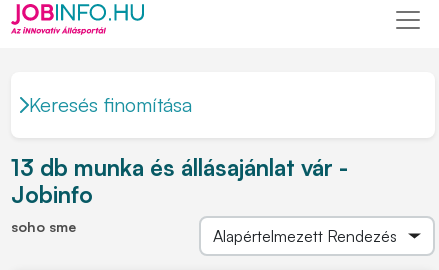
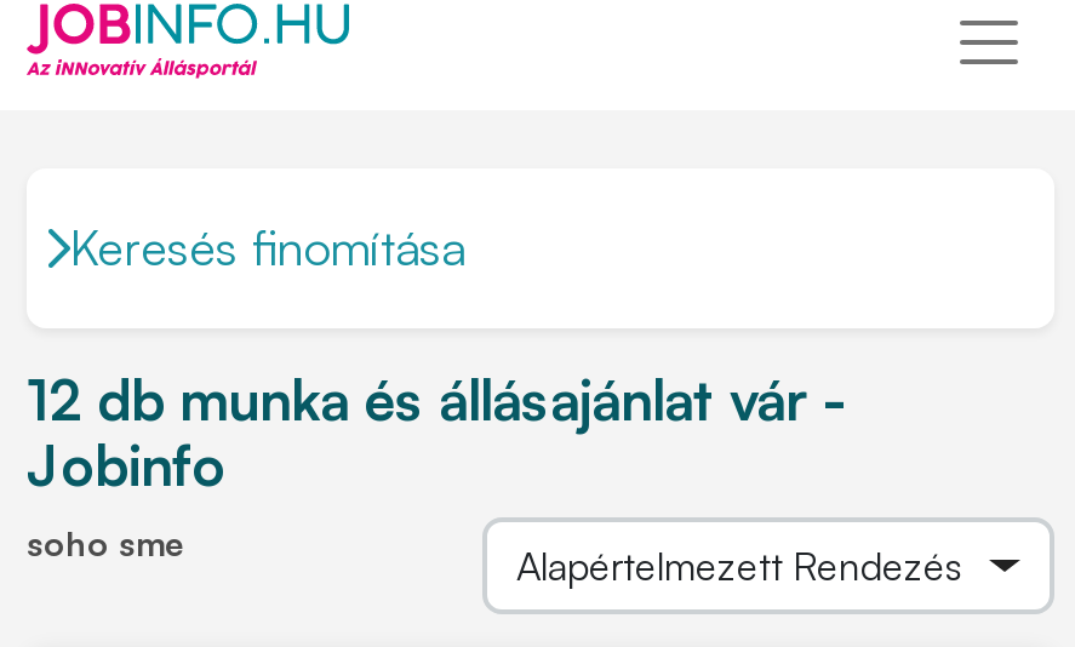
- 13 db munka és állásajánlat vár -
+ 12 db munka és állásajánlat vár -
